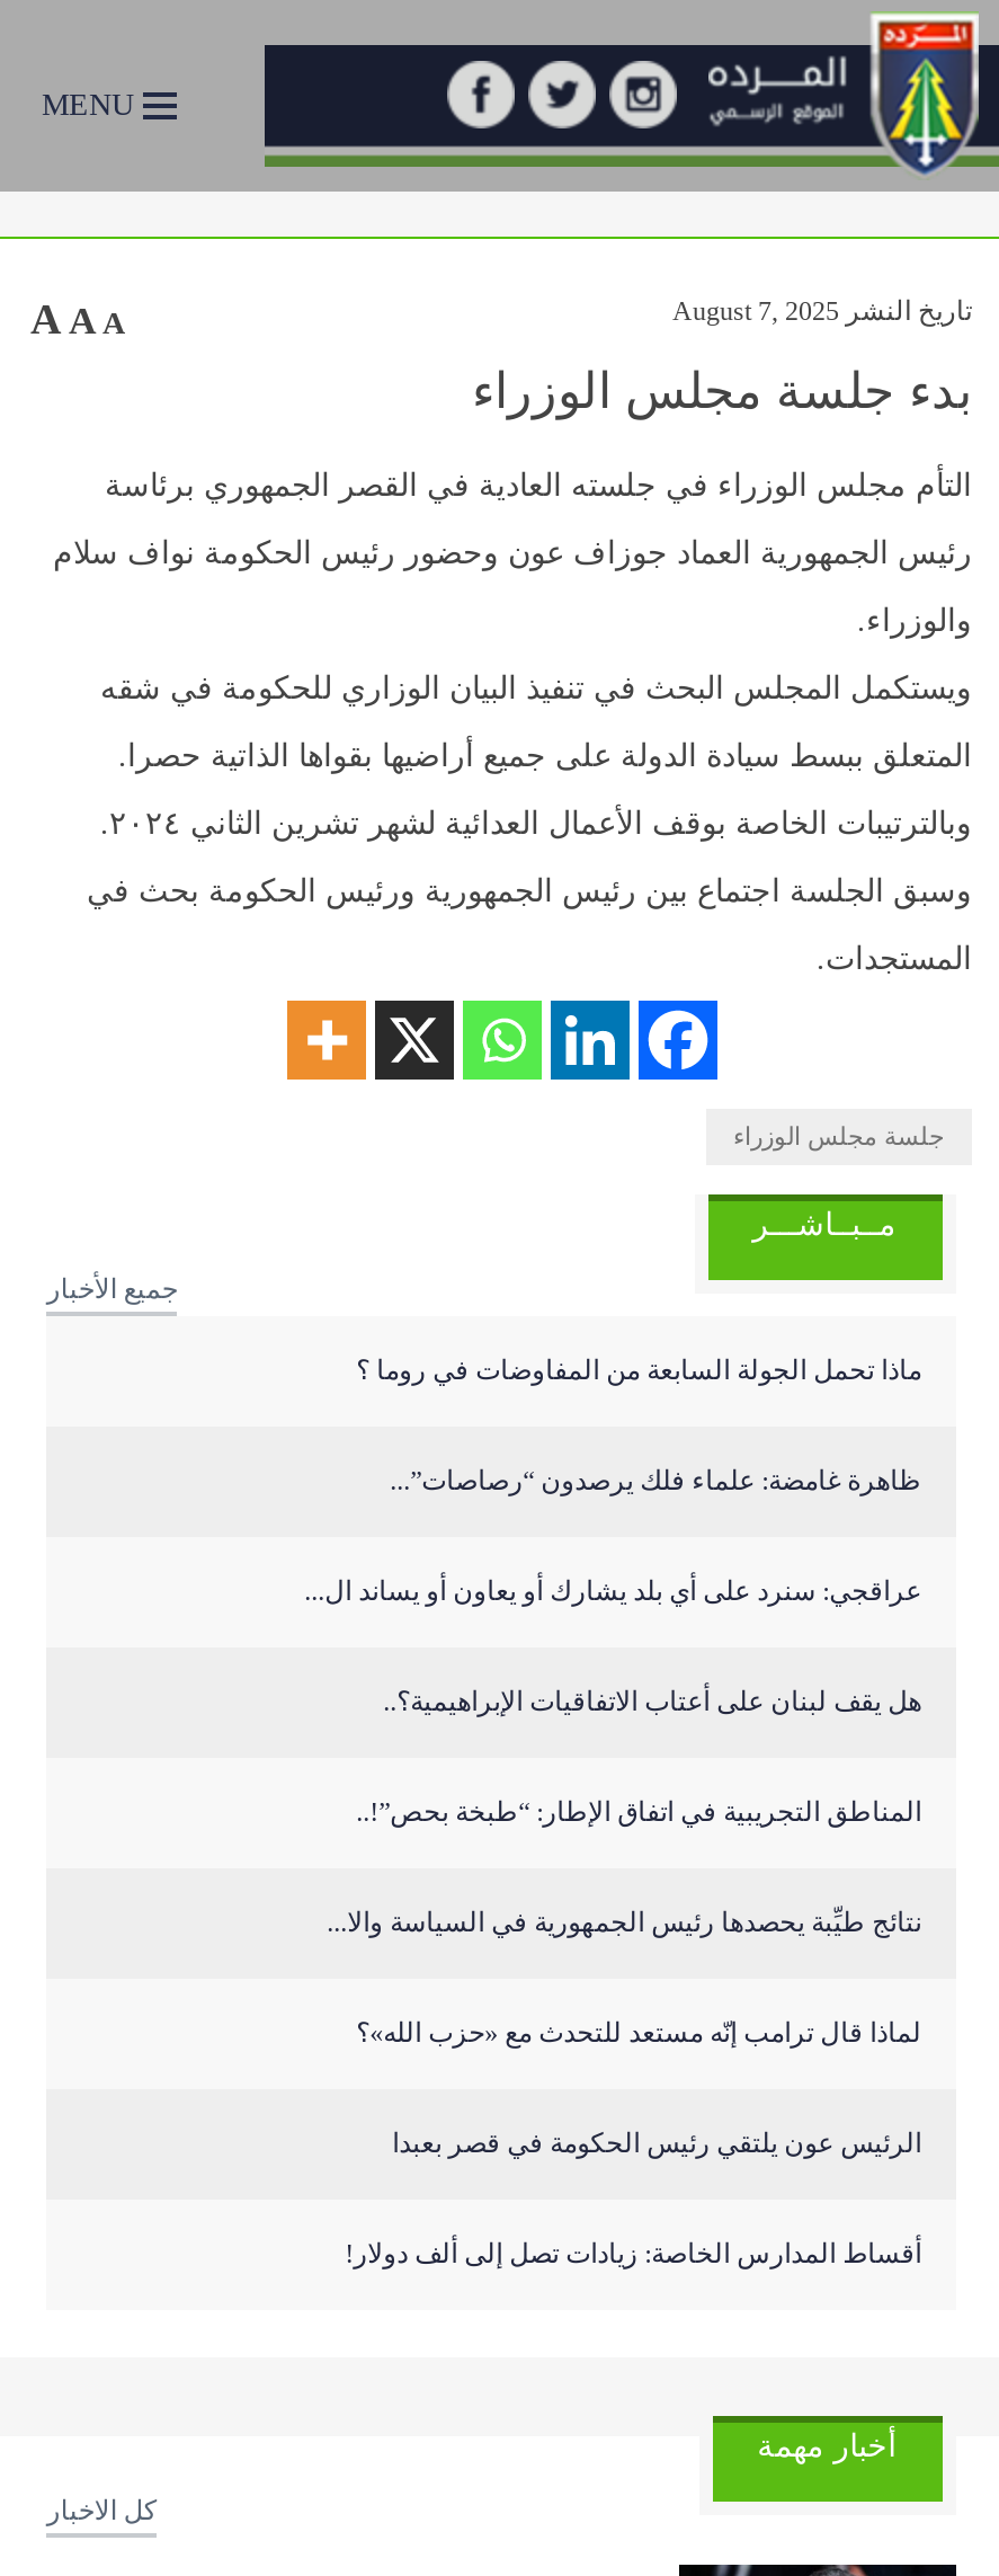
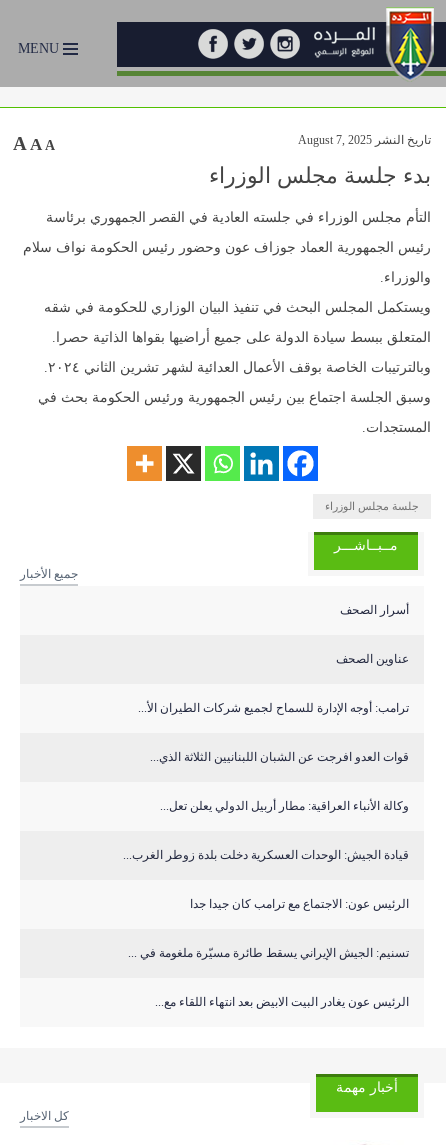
- ماذا تحمل الجولة السابعة من المفاوضات في روما ؟
+ أسرار الصحف

- ظاهرة غامضة: علماء فلك يرصدون “رصاصات”...
+ عناوين الصحف

- عراقجي: سنرد على أي بلد يشارك أو يعاون أو يساند ال...
+ ترامب: أوجه الإدارة للسماح لجميع شركات الطيران الأ...

- هل يقف لبنان على أعتاب الاتفاقيات الإبراهيمية؟..
+ قوات العدو افرجت عن الشبان اللبنانيين الثلاثة الذي...

- المناطق التجريبية في اتفاق الإطار: “طبخة بحص”!..
+ وكالة الأنباء العراقية: مطار أربيل الدولي يعلن تعل...

- نتائج طيِّبة يحصدها رئيس الجمهورية في السياسة والا...
+ قيادة الجيش: الوحدات العسكرية دخلت بلدة زوطر الغرب...

- لماذا قال ترامب إنّه مستعد للتحدث مع «حزب الله»؟
+ الرئيس عون: الاجتماع مع ترامب كان جيدا جدا

- الرئيس عون يلتقي رئيس الحكومة في قصر بعبدا
+ تسنيم: الجيش الإيراني يسقط طائرة مسيّرة ملغومة في ...

- أقساط المدارس الخاصة: زيادات تصل إلى ألف دولار!
+ الرئيس عون يغادر البيت الابيض بعد انتهاء اللقاء مع...
